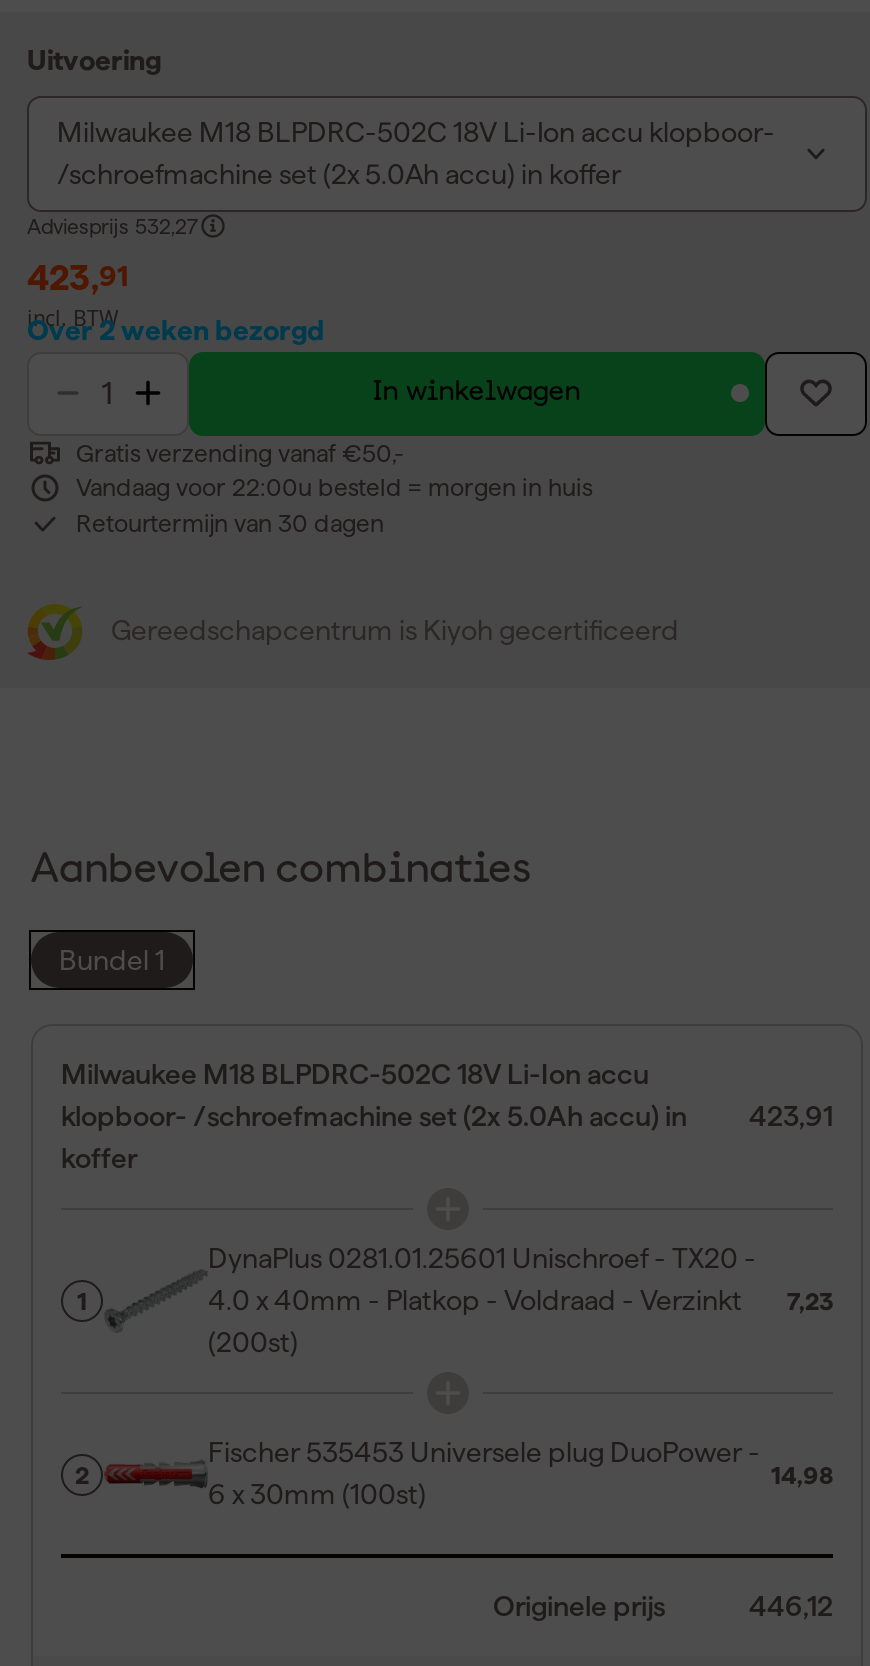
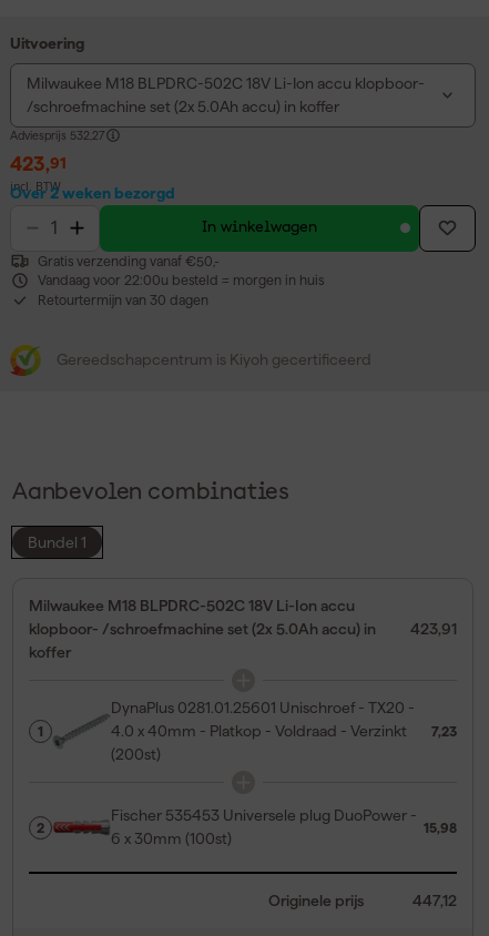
- 14,98
+ 15,98

- 446,12
+ 447,12
